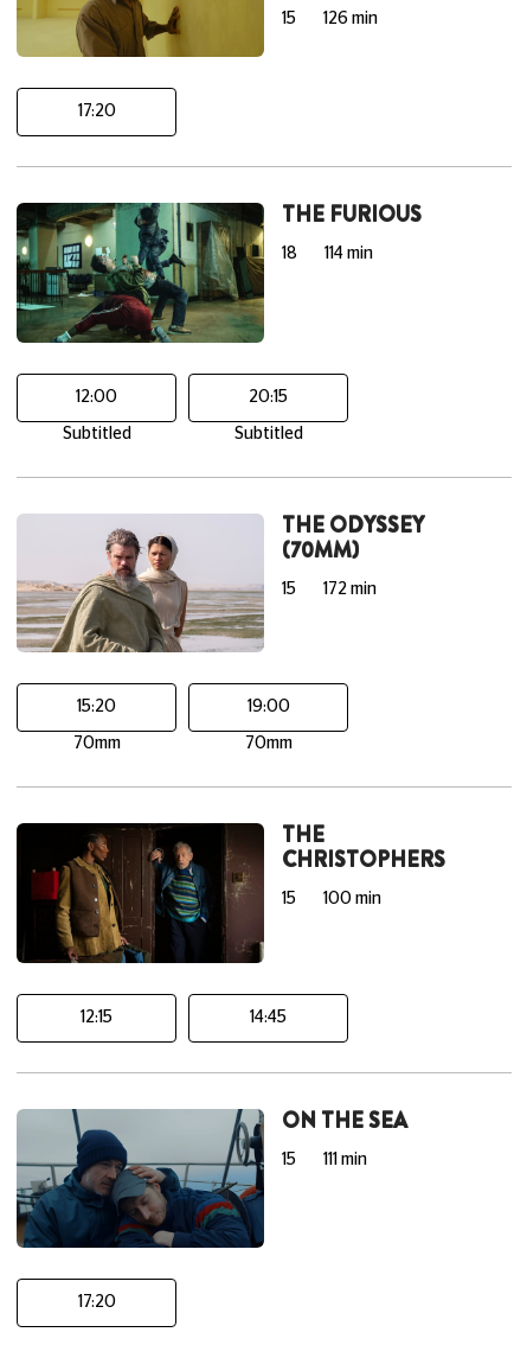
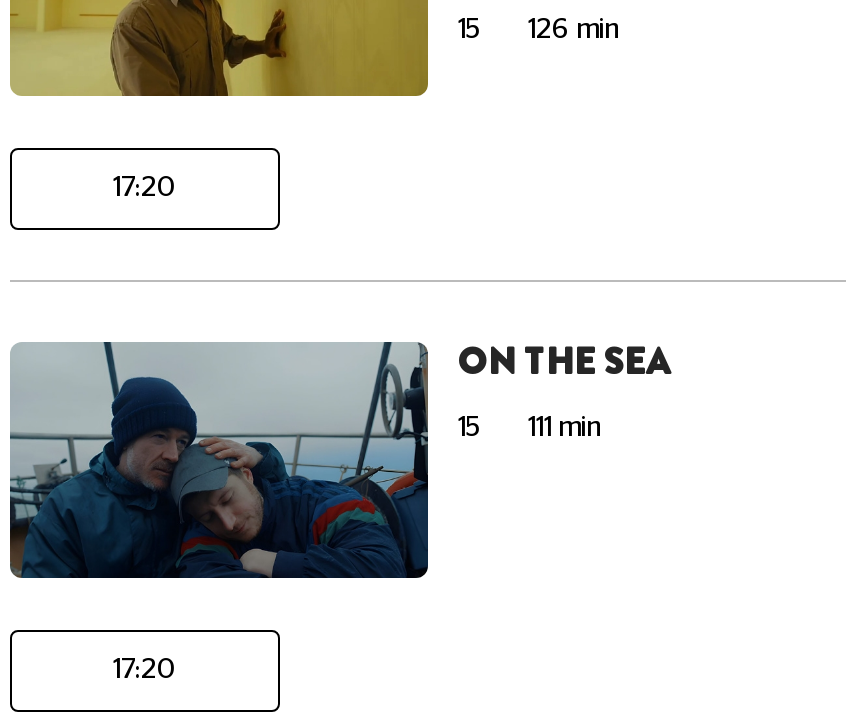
- [image]
- THE FURIOUS
- 18
- 114 min

- [image]
- 20:15
- Subtitled
- THE ODYSSEY
- (70MM)
- 15
- 172 min

- 12:00
- Subtitled

- [image]
- 19:00
- 70mm
- THE
- CHRISTOPHERS
- 15
- 100 min

- 15:20
- 70mm

- 12:15
- 14:45
